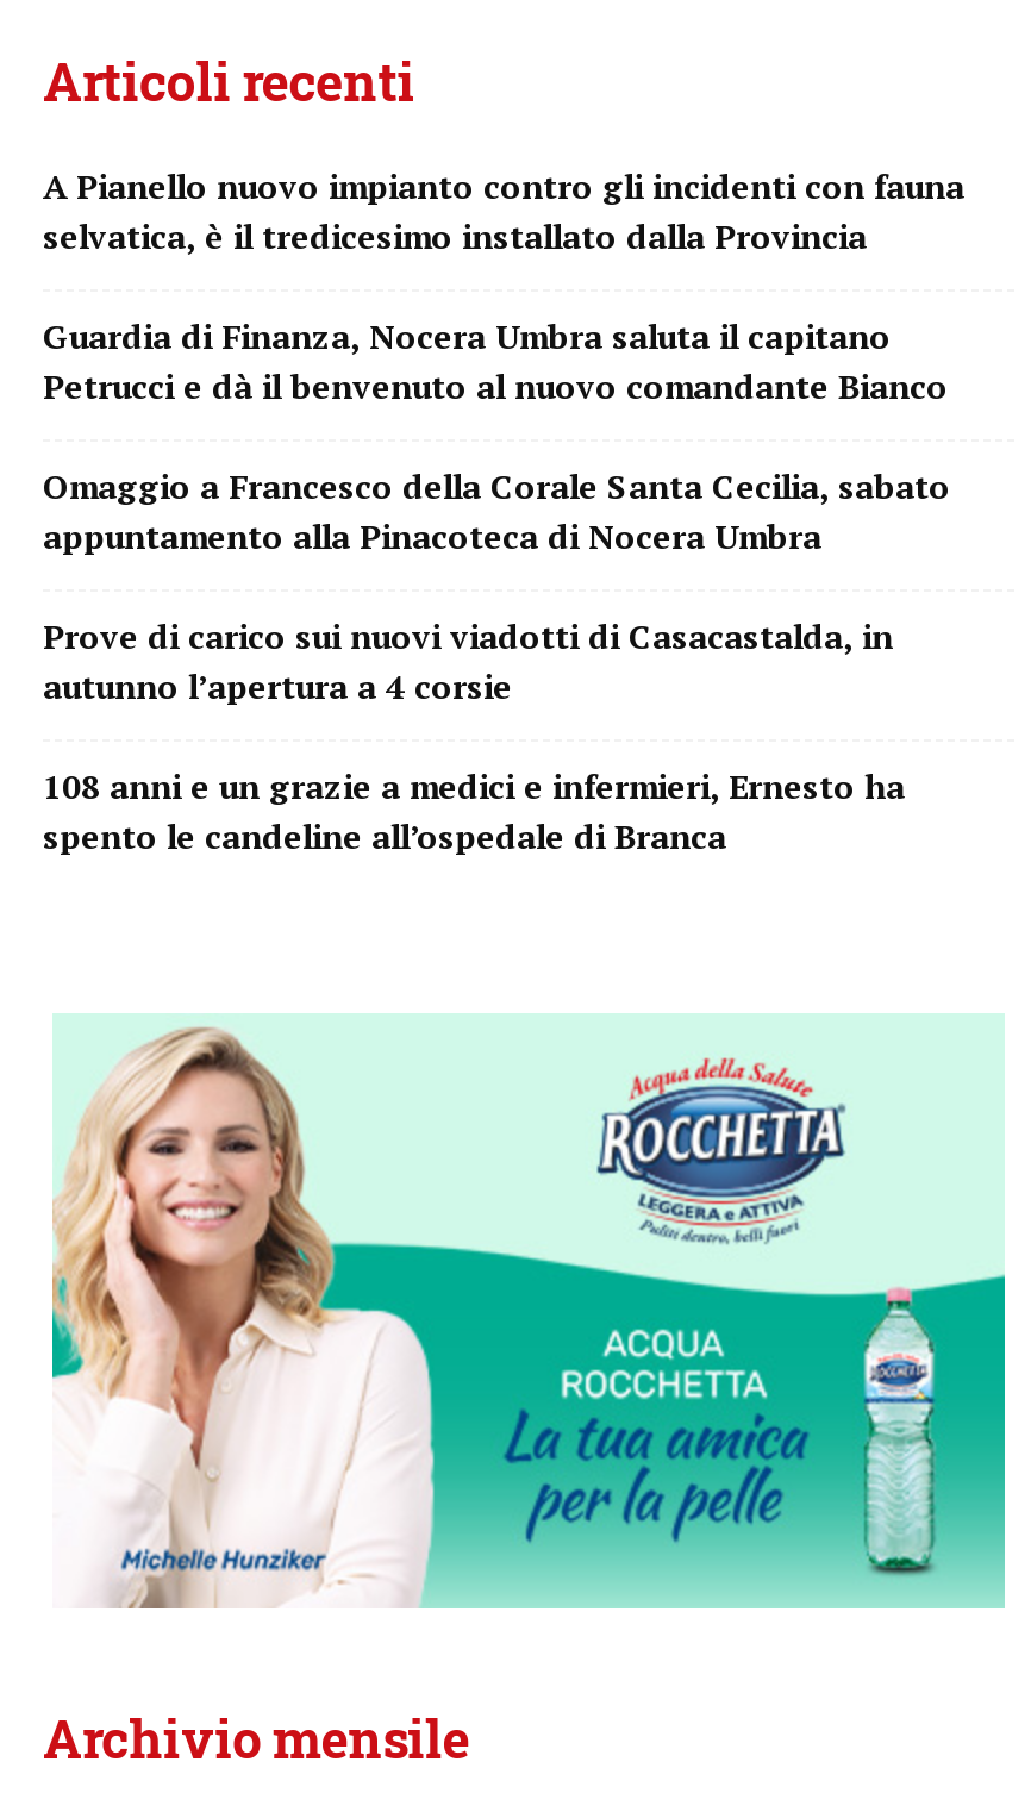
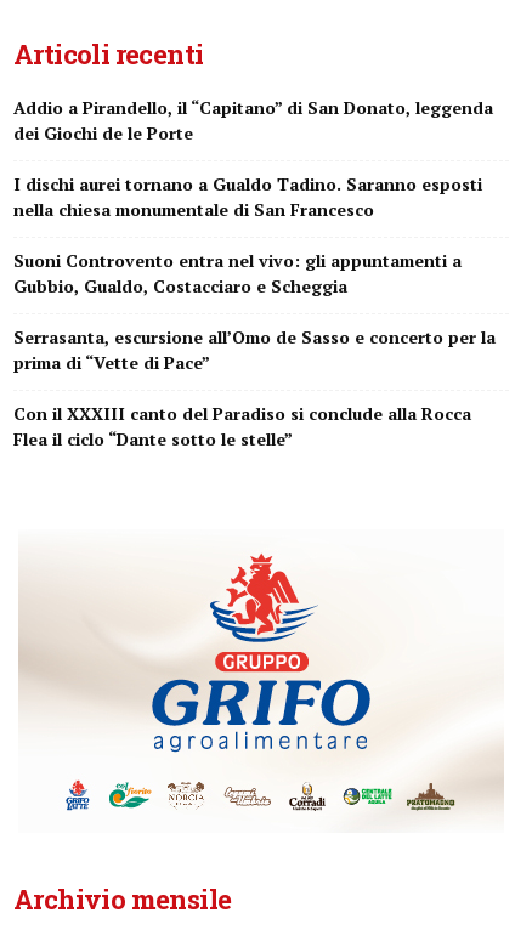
- A Pianello nuovo impianto contro gli incidenti con fauna
- selvatica, è il tredicesimo installato dalla Provincia
+ Addio a Pirandello, il “Capitano” di San Donato, leggenda
+ dei Giochi de le Porte

- Guardia di Finanza, Nocera Umbra saluta il capitano
- Petrucci e dà il benvenuto al nuovo comandante Bianco
+ I dischi aurei tornano a Gualdo Tadino. Saranno esposti
+ nella chiesa monumentale di San Francesco

- Omaggio a Francesco della Corale Santa Cecilia, sabato
- appuntamento alla Pinacoteca di Nocera Umbra
+ Suoni Controvento entra nel vivo: gli appuntamenti a
+ Gubbio, Gualdo, Costacciaro e Scheggia

- Prove di carico sui nuovi viadotti di Casacastalda, in
- autunno l’apertura a 4 corsie
+ Serrasanta, escursione all’Omo de Sasso e concerto per la
+ prima di “Vette di Pace”

- 108 anni e un grazie a medici e infermieri, Ernesto ha
- spento le candeline all’ospedale di Branca
+ Con il XXXIII canto del Paradiso si conclude alla Rocca
+ Flea il ciclo “Dante sotto le stelle”

- [image]
+ [image]
